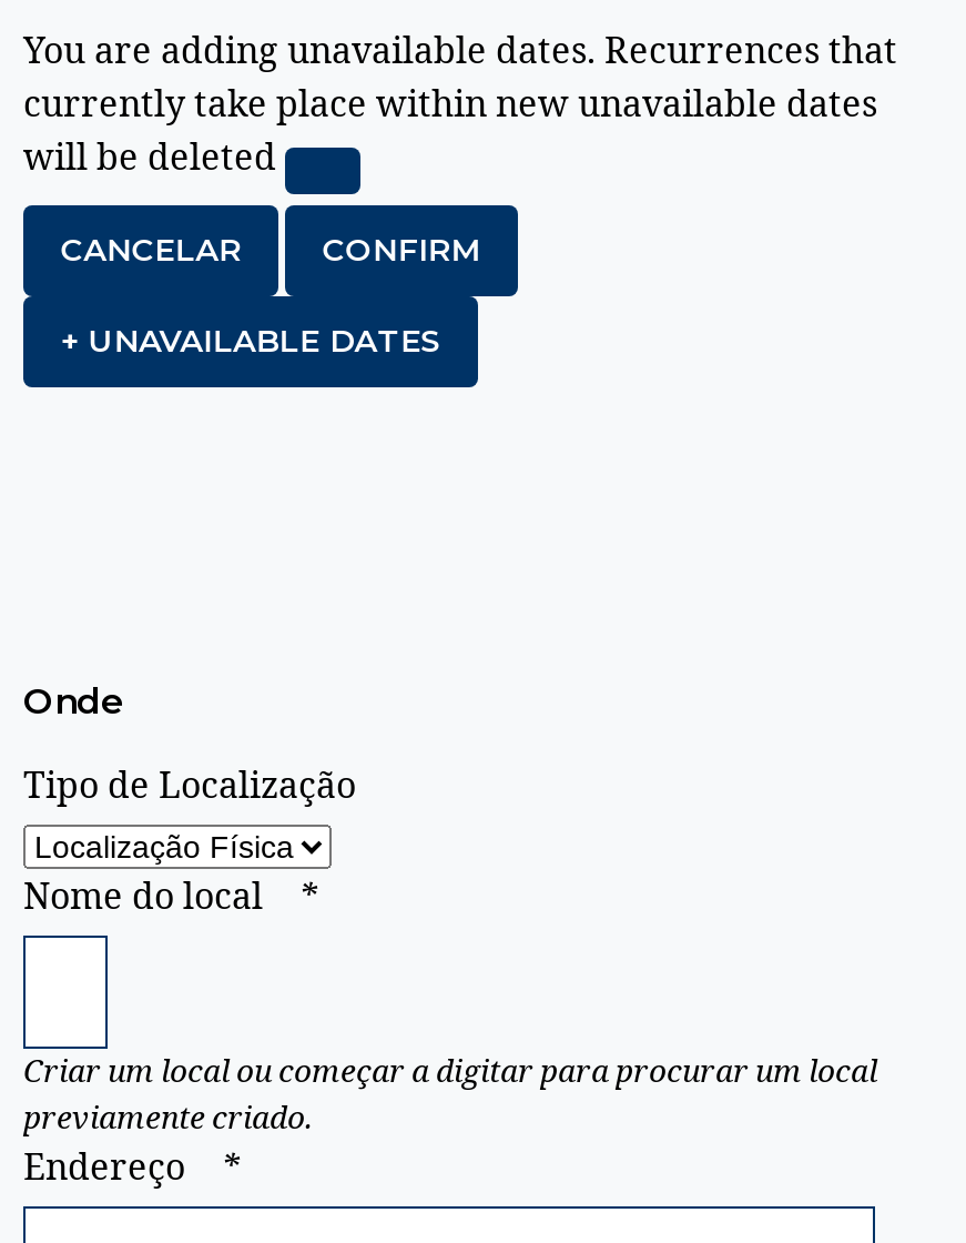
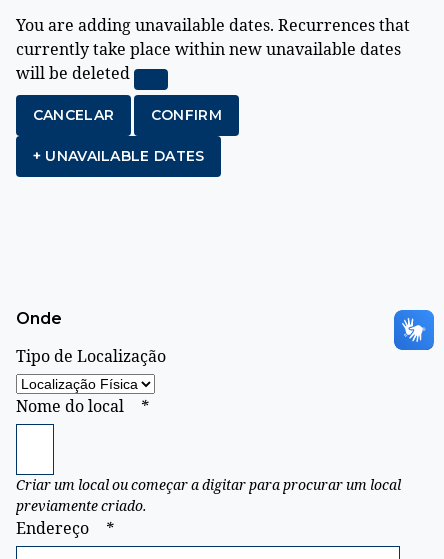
+ [image]
